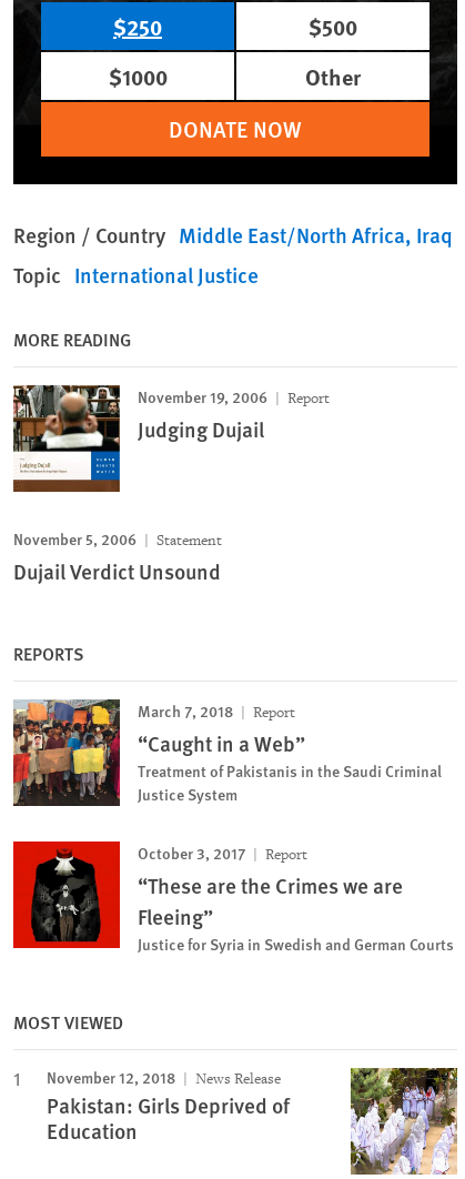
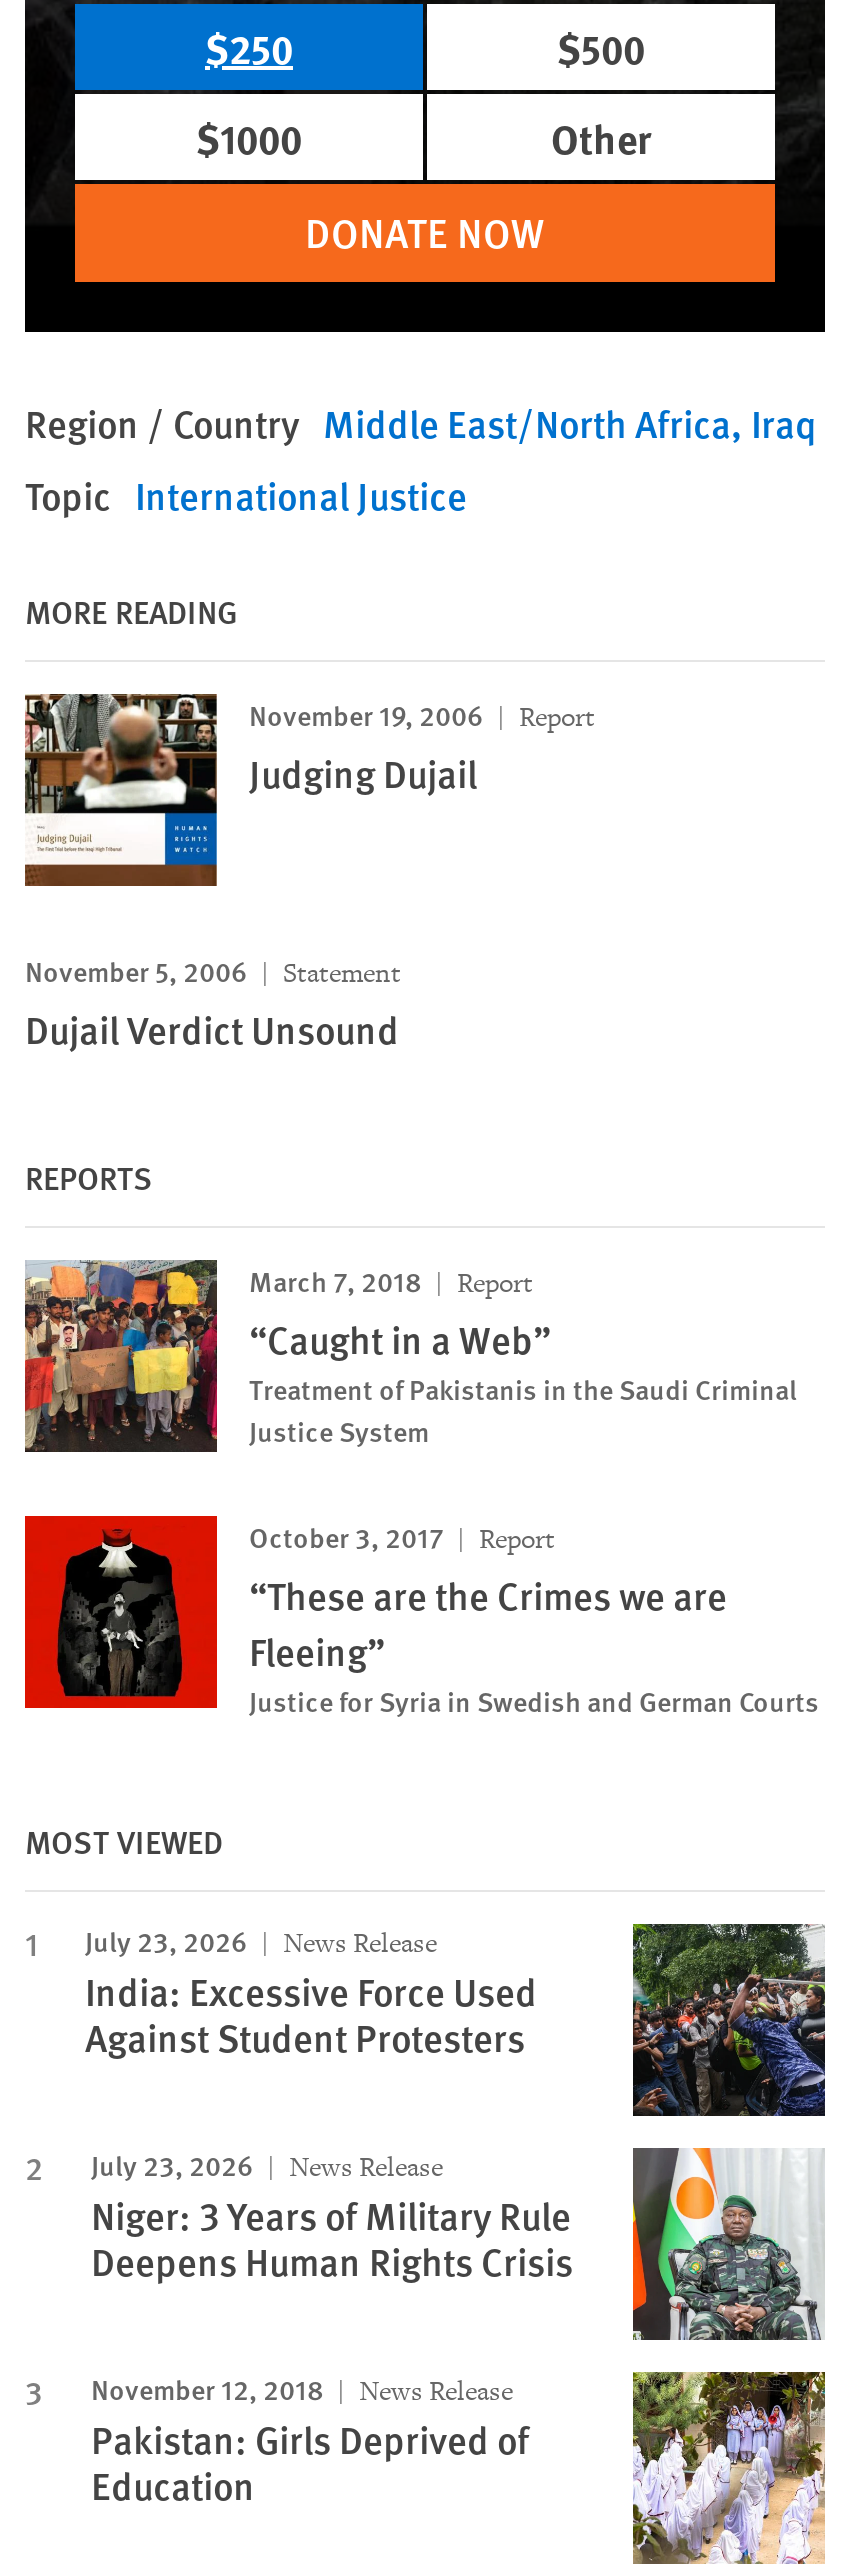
+ [image]
+ July 23, 2026
+ News Release
+ India: Excessive Force Used
+ Against Student Protesters
+ July 23, 2026
+ News Release
+ Niger: 3 Years of Military Rule
+ Deepens Human Rights Crisis

+ [image]
